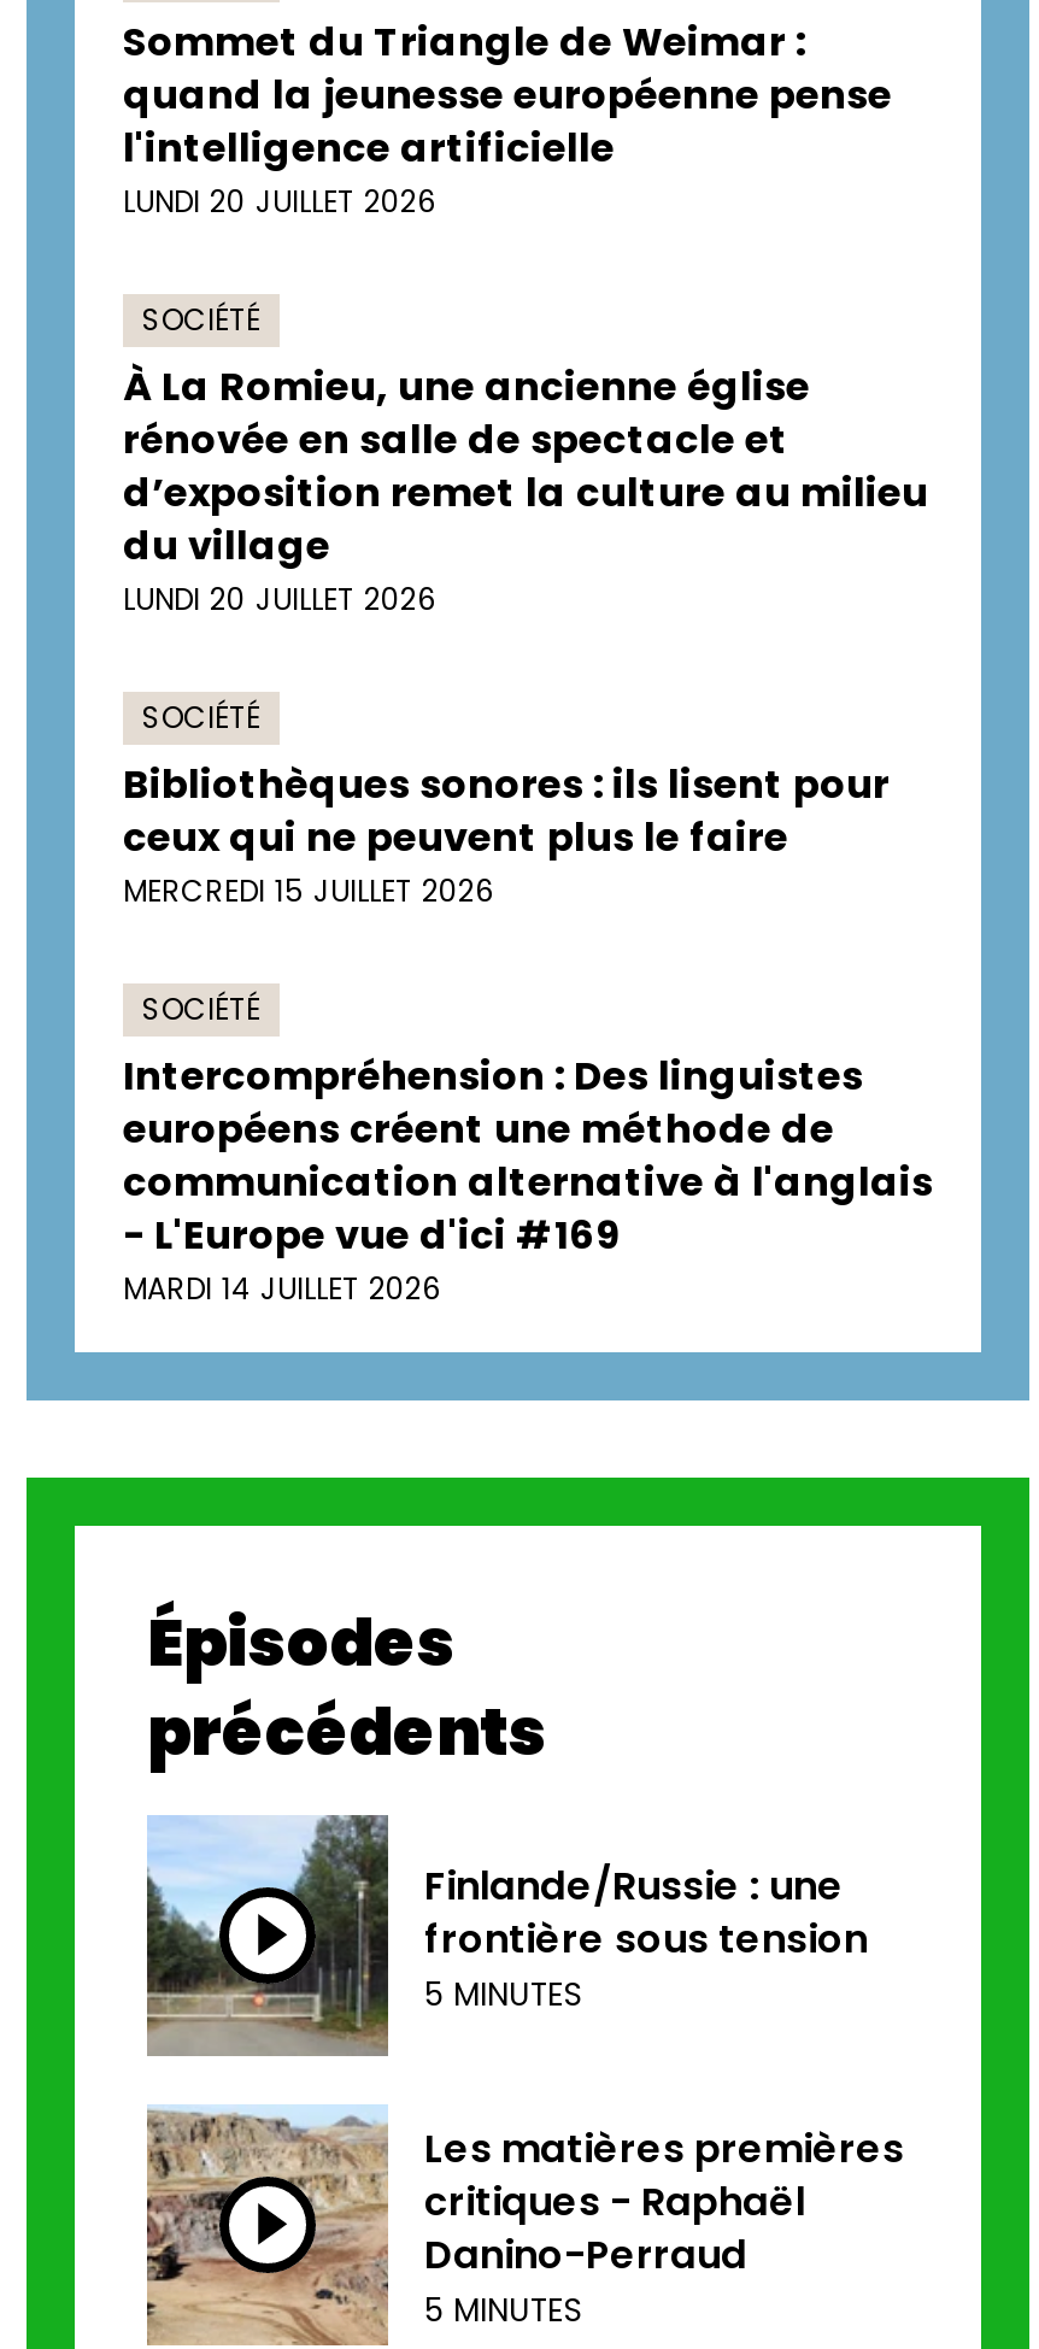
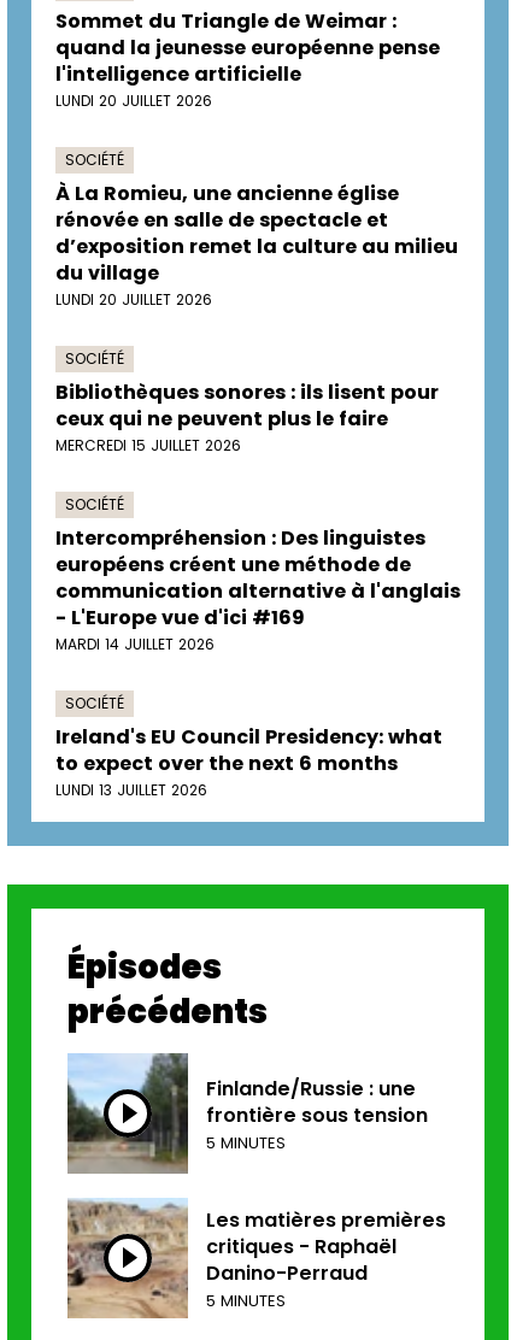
+ SOCIÉTÉ
+ Ireland's EU Council Presidency: what
+ to expect over the next 6 months
+ LUNDI 13 JUILLET 2026
